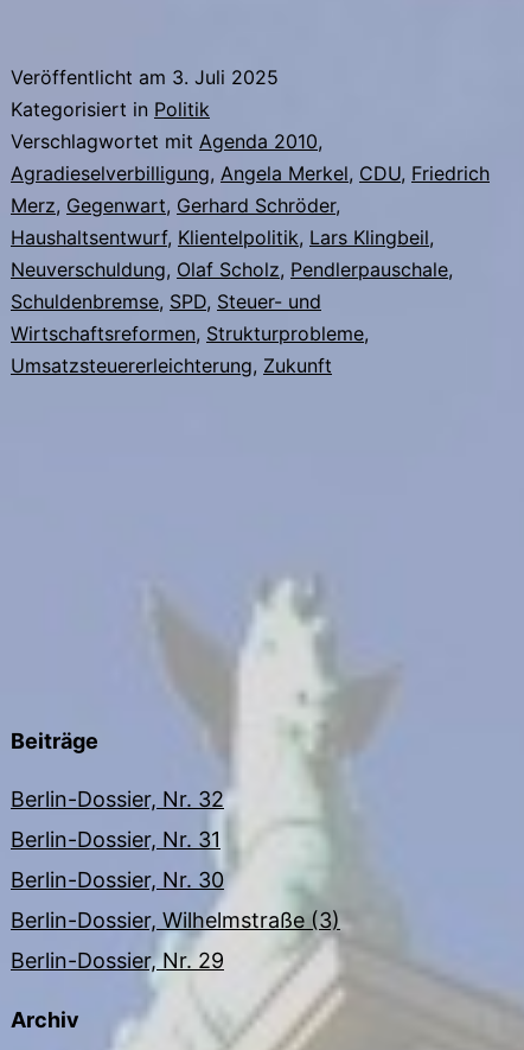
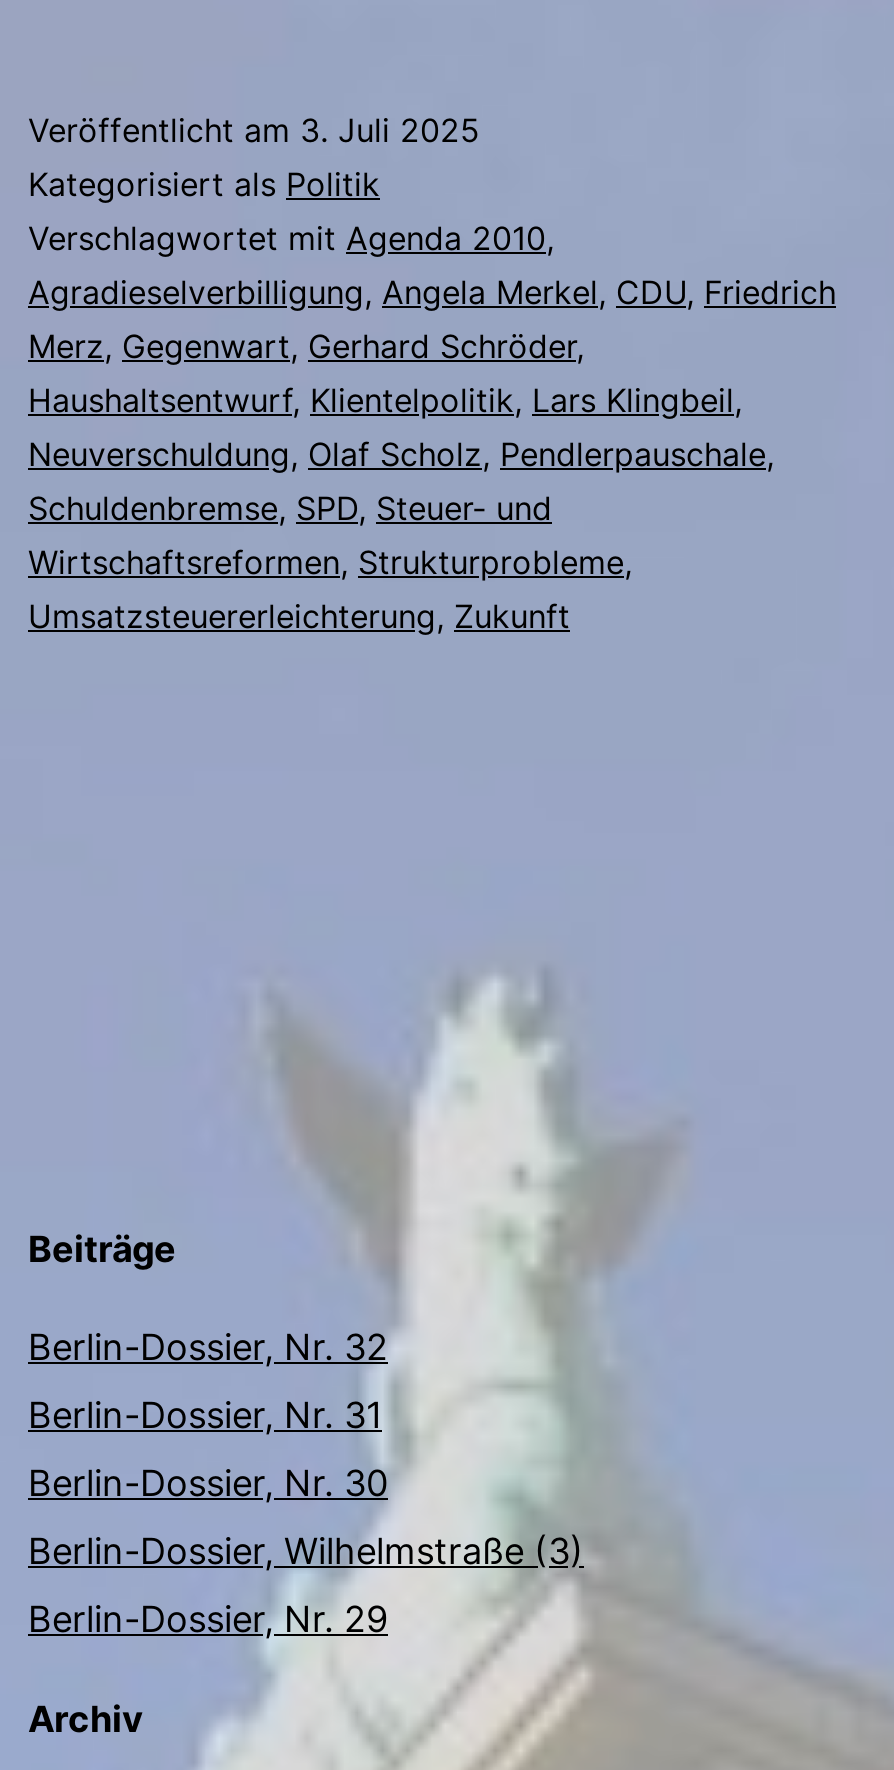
- Kategorisiert in Politik
+ Kategorisiert als Politik
